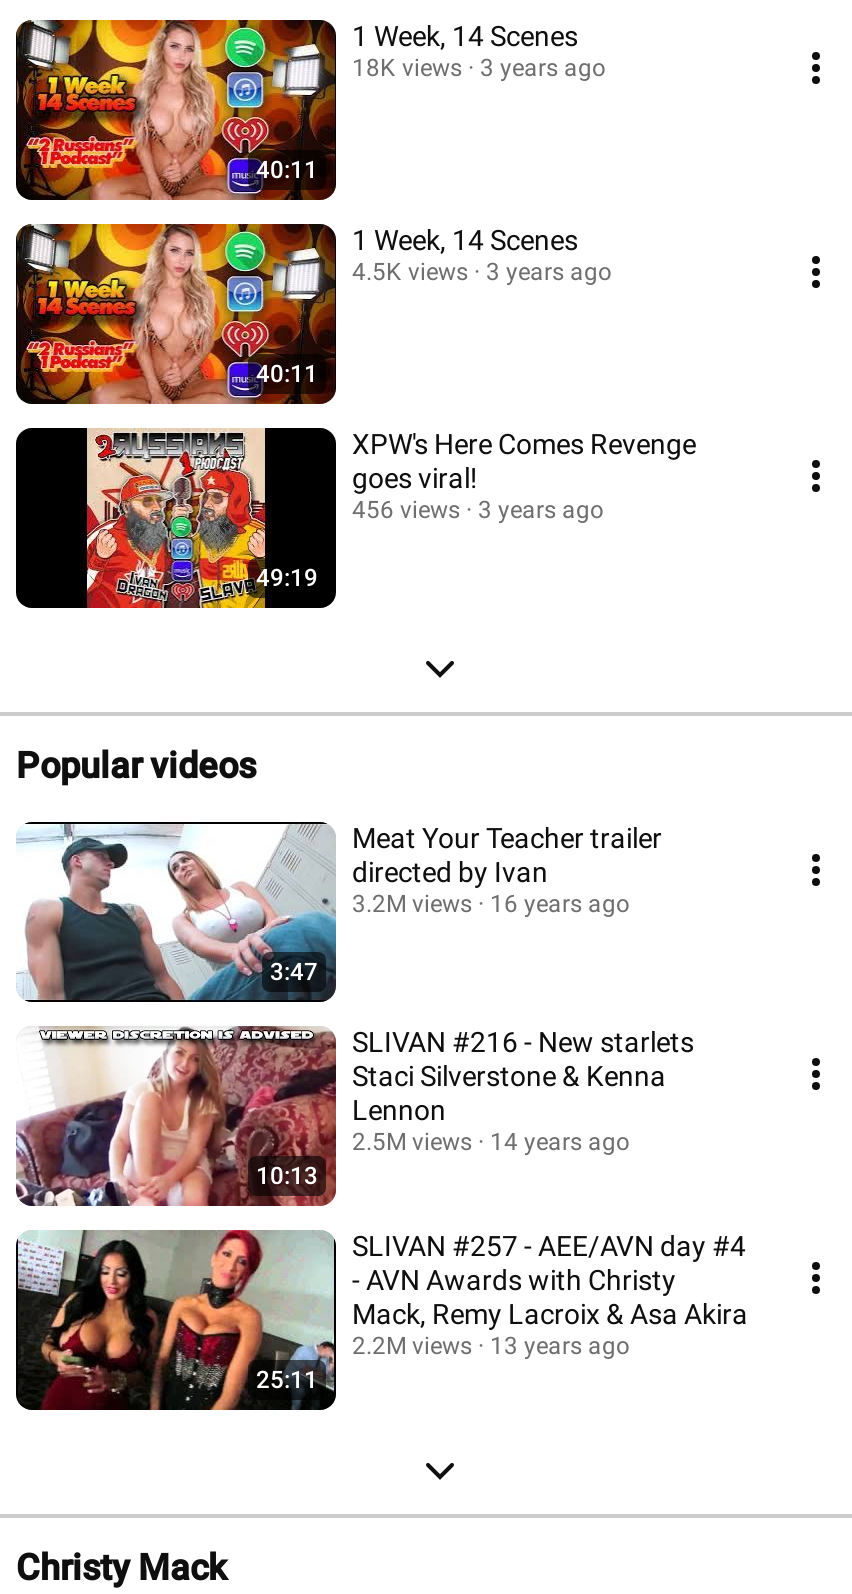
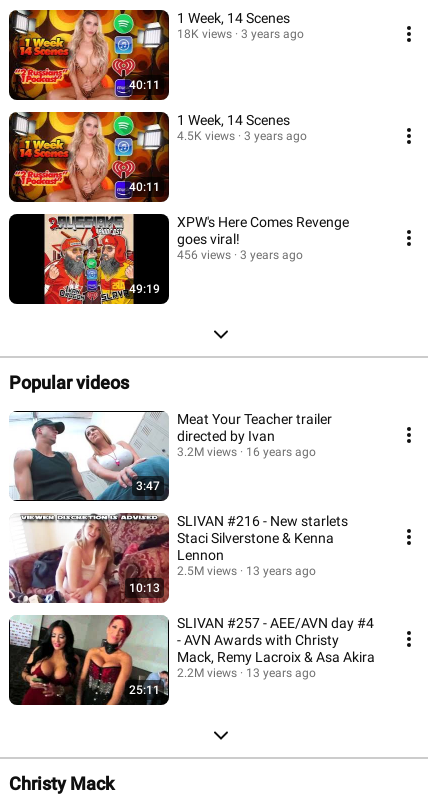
- 2.5M views 14 years ago
+ 2.5M views 13 years ago
